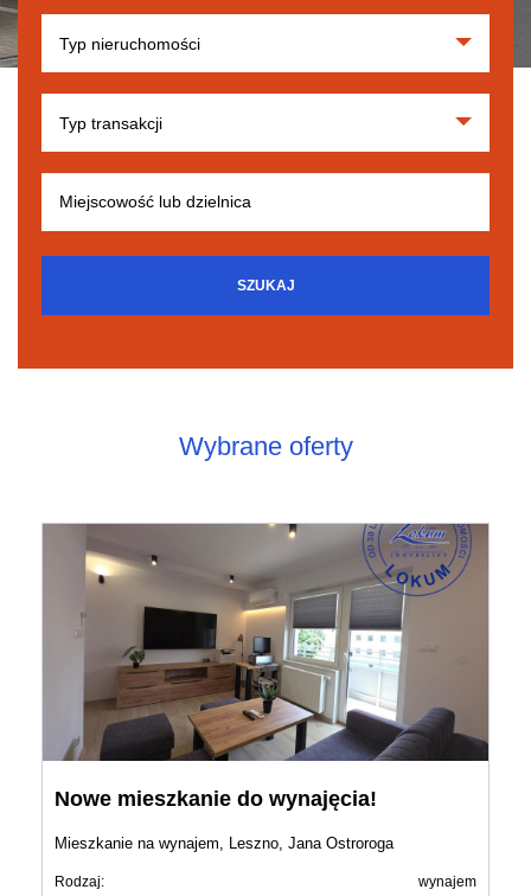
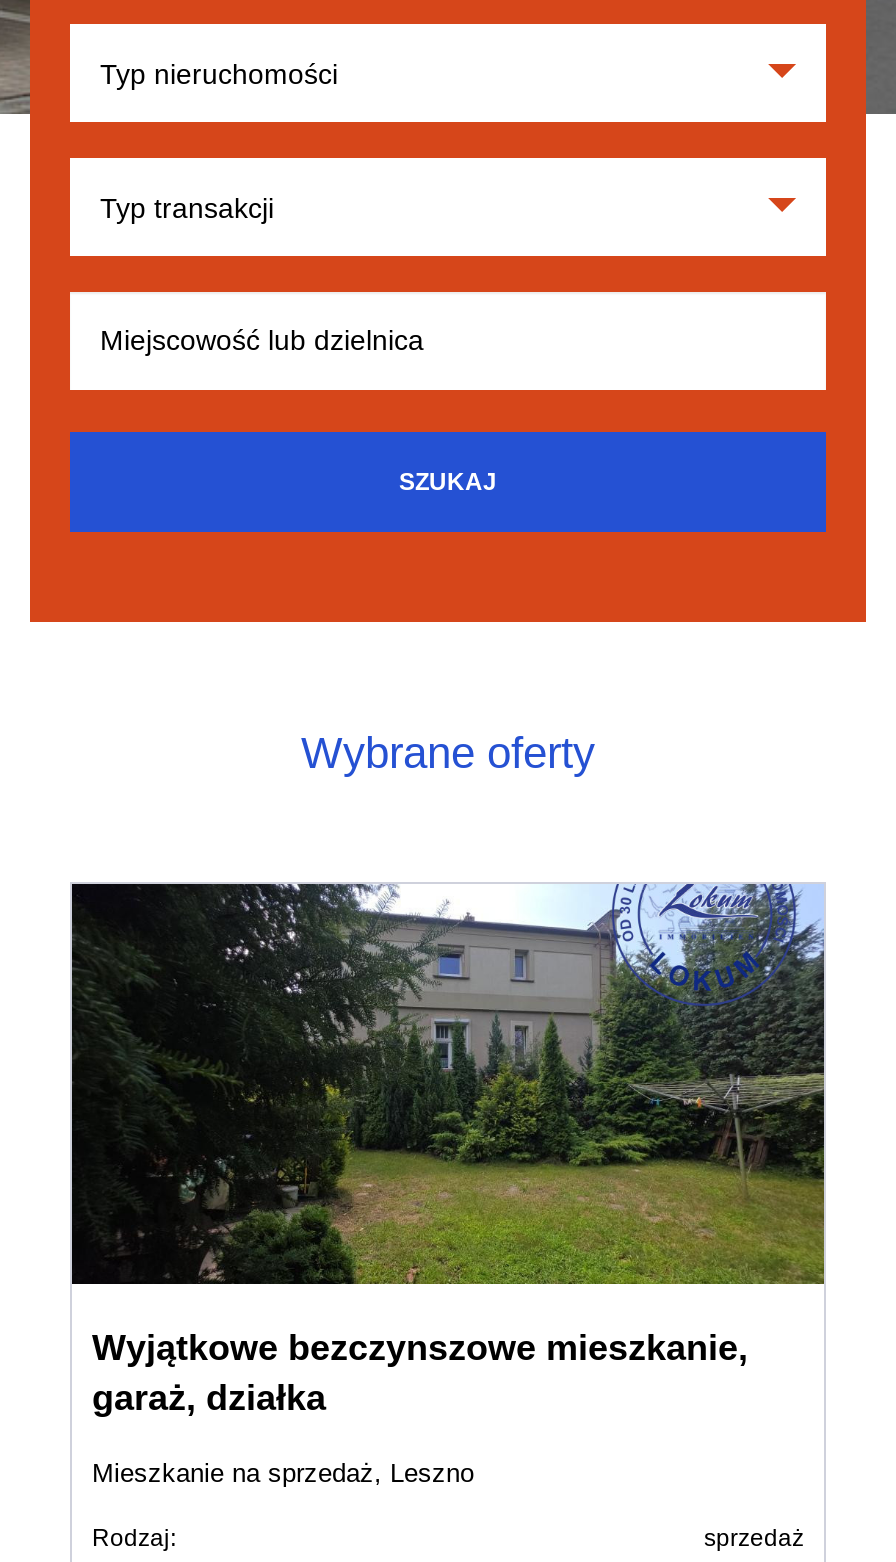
- [image]
- Nowe mieszkanie do wynajęcia!
+ [image]
+ Wyjątkowe bezczynszowe mieszkanie,
+ garaż, działka

- Mieszkanie na wynajem, Leszno, Jana Ostroroga
+ Mieszkanie na sprzedaż, Leszno

- wynajem
+ sprzedaż
